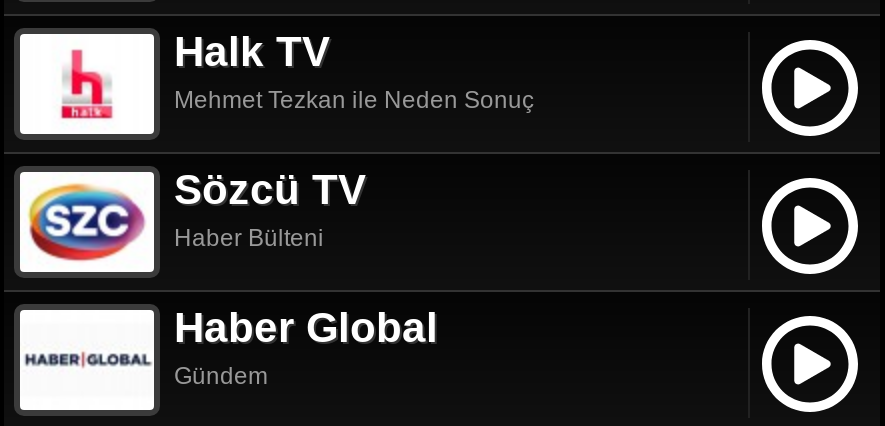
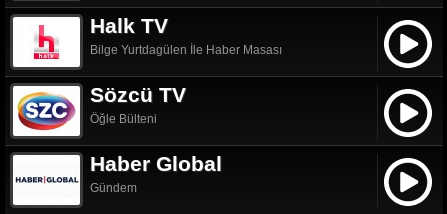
- Mehmet Tezkan ile Neden Sonuç
+ Bilge Yurtdagülen İle Haber Masası

- Haber Bülteni
+ Öğle Bülteni
